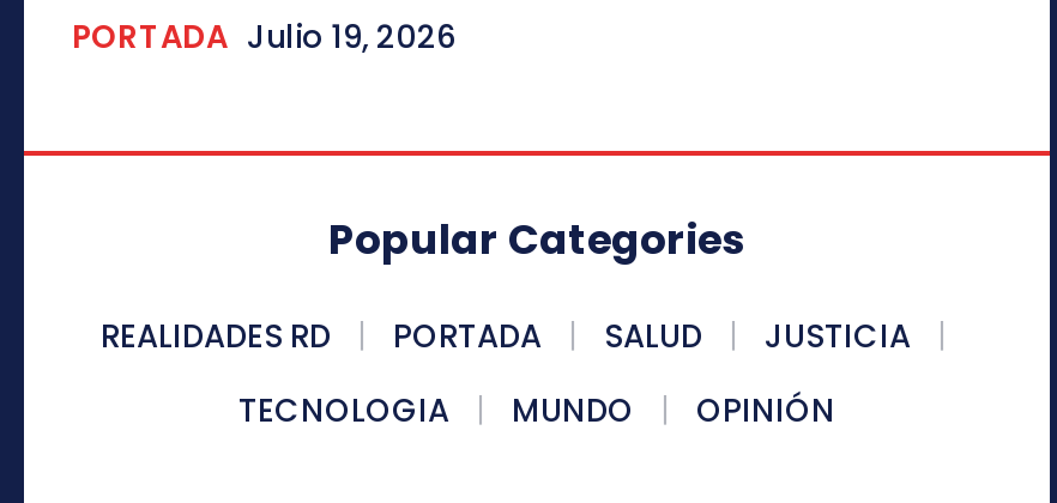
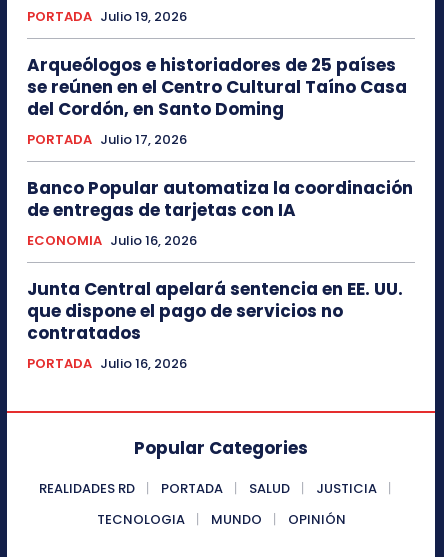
+ Arqueólogos e historiadores de 25 países
+ se reúnen en el Centro Cultural Taíno Casa
+ del Cordón, en Santo Doming
+ PORTADA Julio 17, 2026
+ Banco Popular automatiza la coordinación
+ de entregas de tarjetas con IA
+ ECONOMIA Julio 16, 2026
+ Junta Central apelará sentencia en EE. UU.
+ que dispone el pago de servicios no
+ contratados
+ PORTADA Julio 16, 2026
